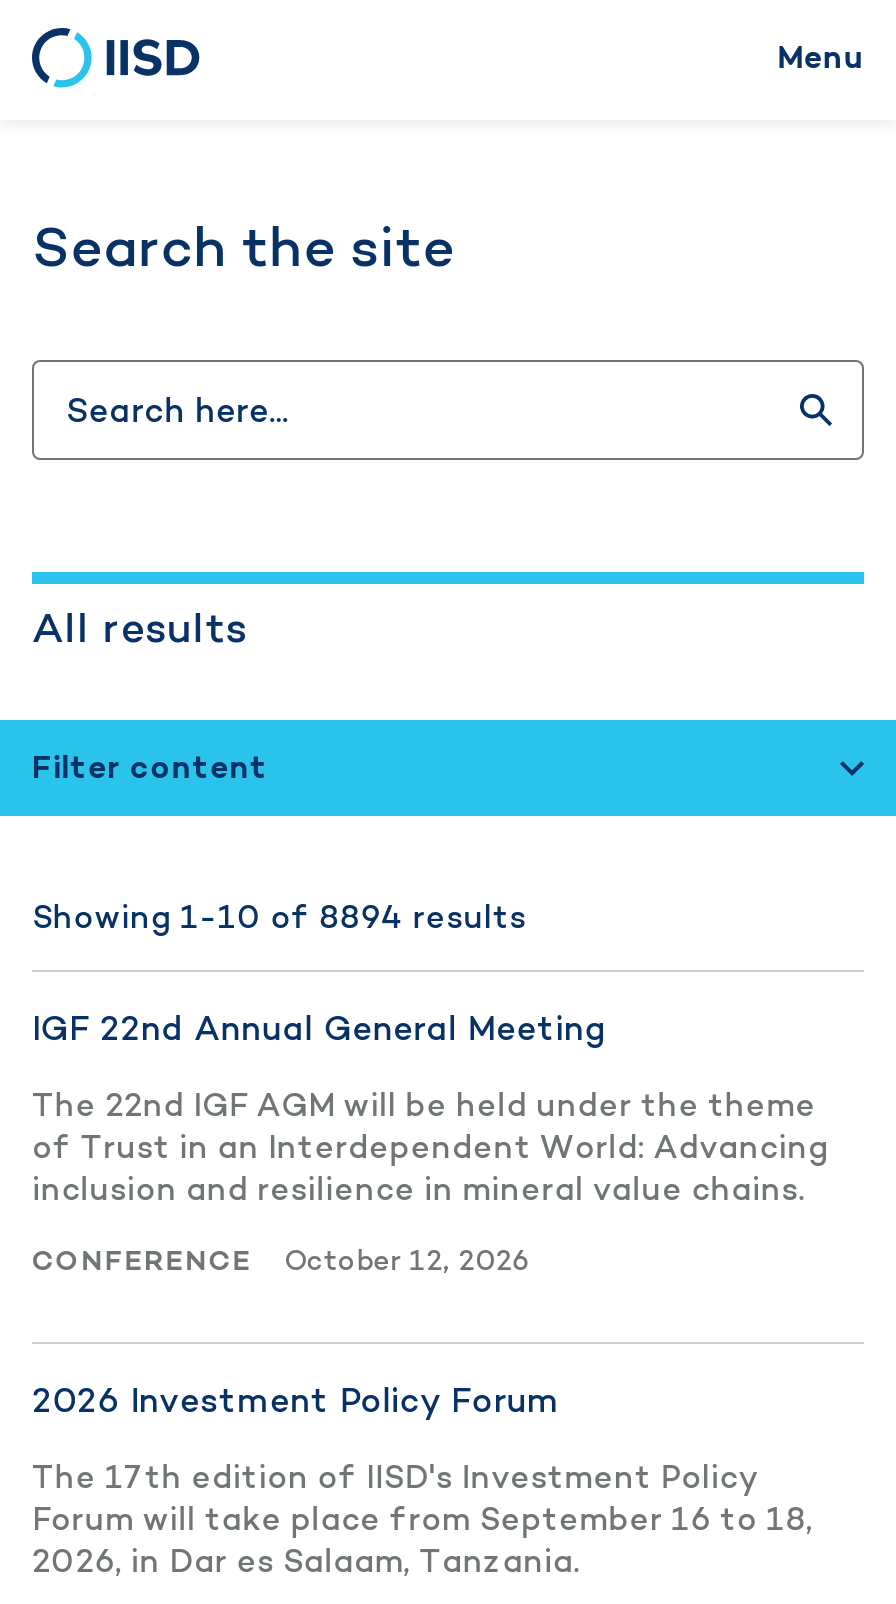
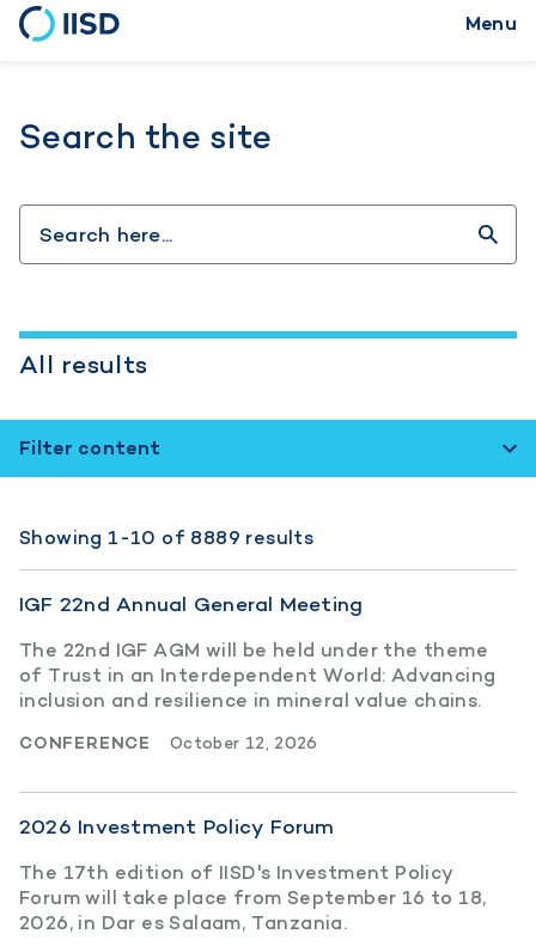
- Showing 1-10 of 8894 results
+ Showing 1-10 of 8889 results
